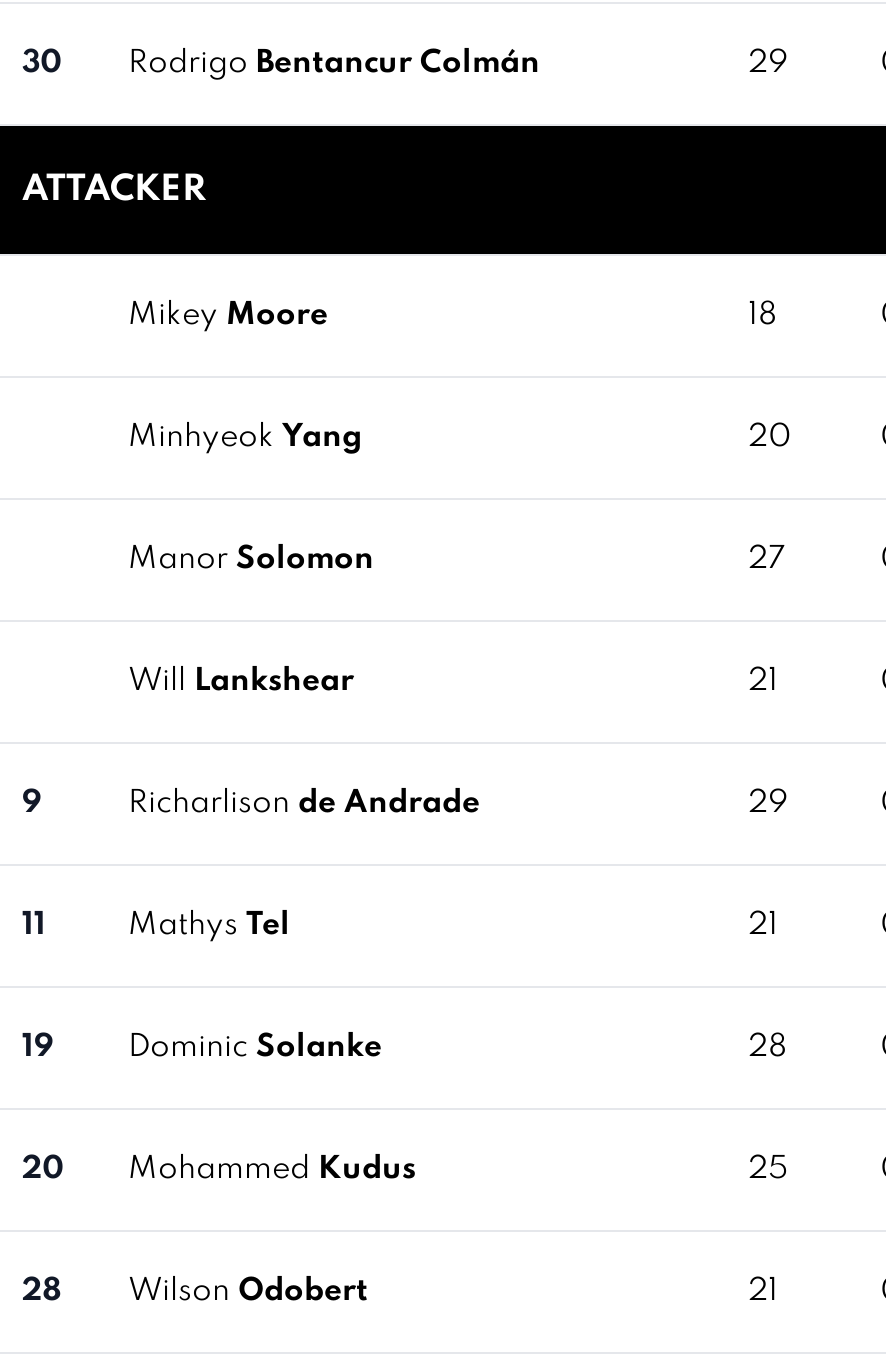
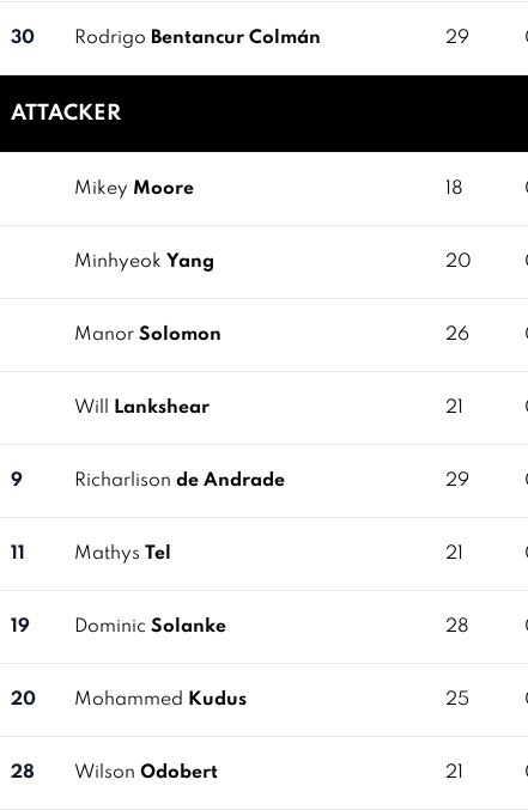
- 27
+ 26
